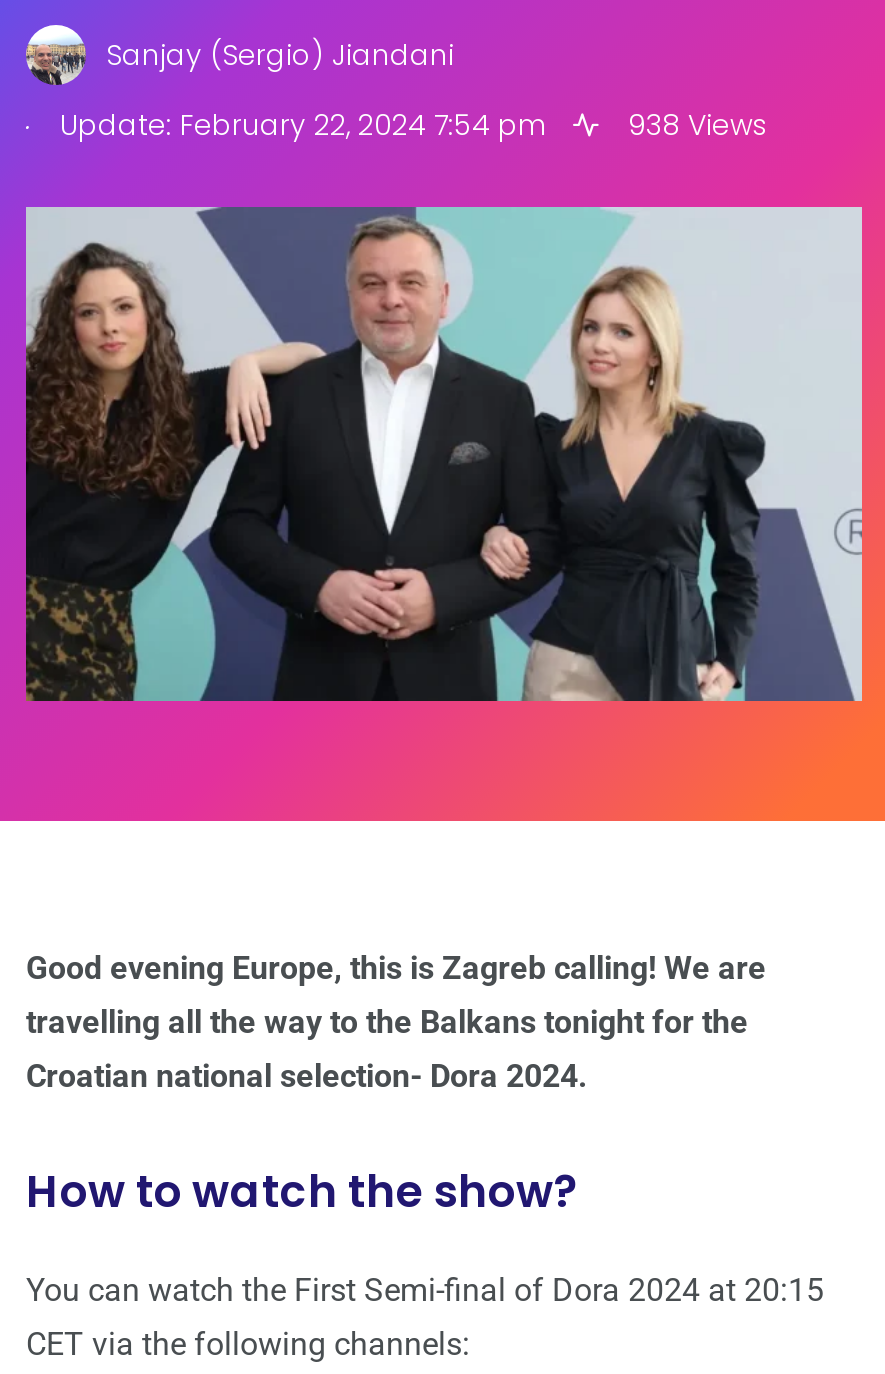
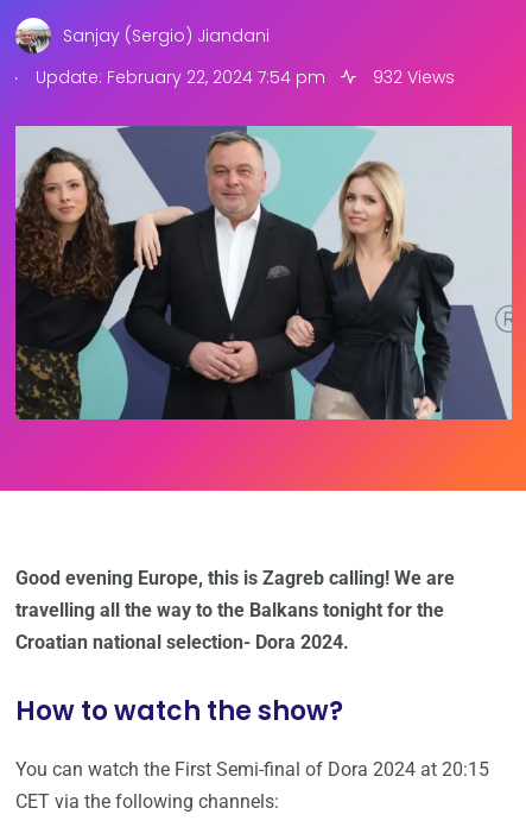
- . Update: February 22, 2024 7:54 pm 938 Views
+ . Update: February 22, 2024 7:54 pm 932 Views
